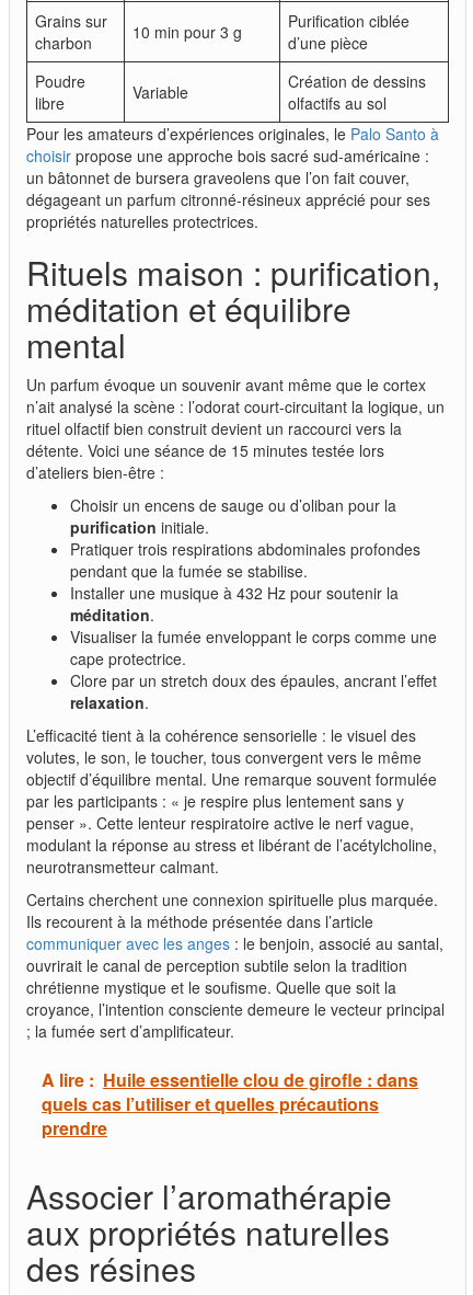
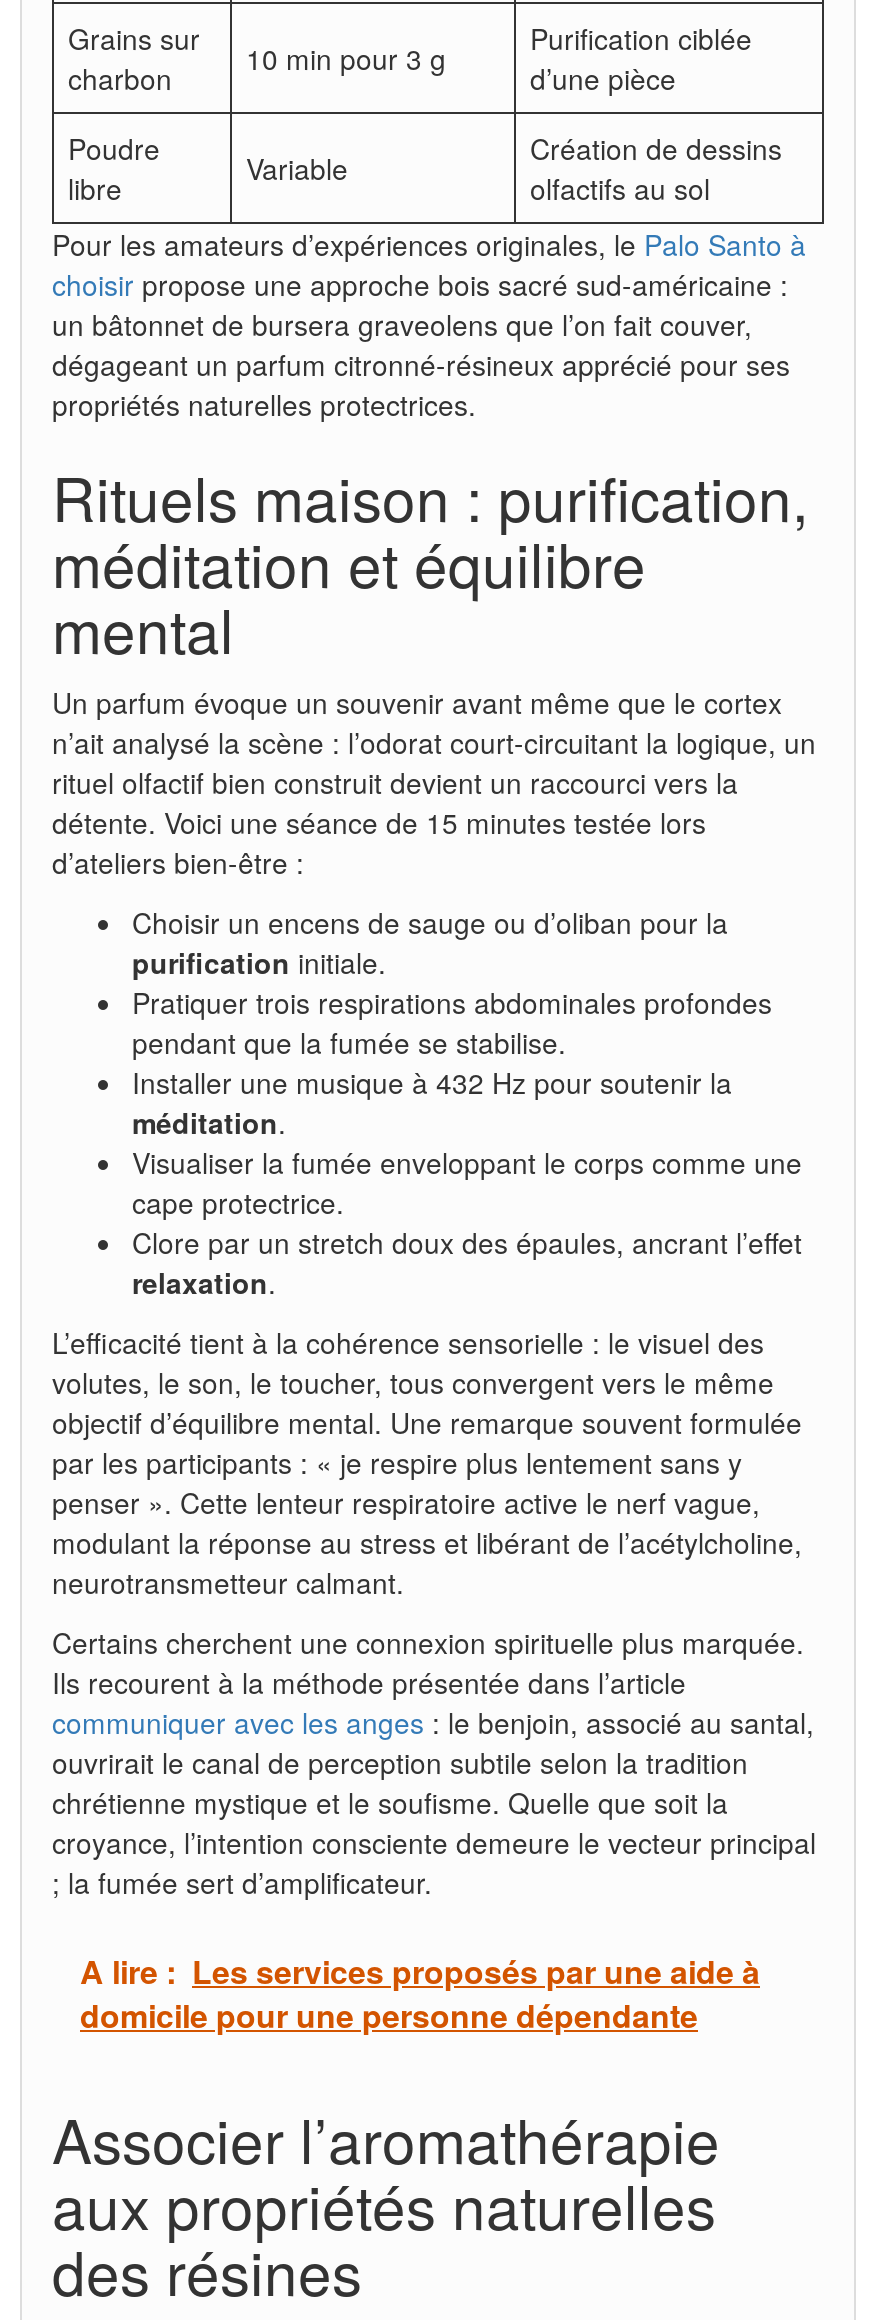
- A lire : Huile essentielle clou de girofle : dans
- quels cas l’utiliser et quelles précautions
- prendre
+ A lire : Les services proposés par une aide à
+ domicile pour une personne dépendante
